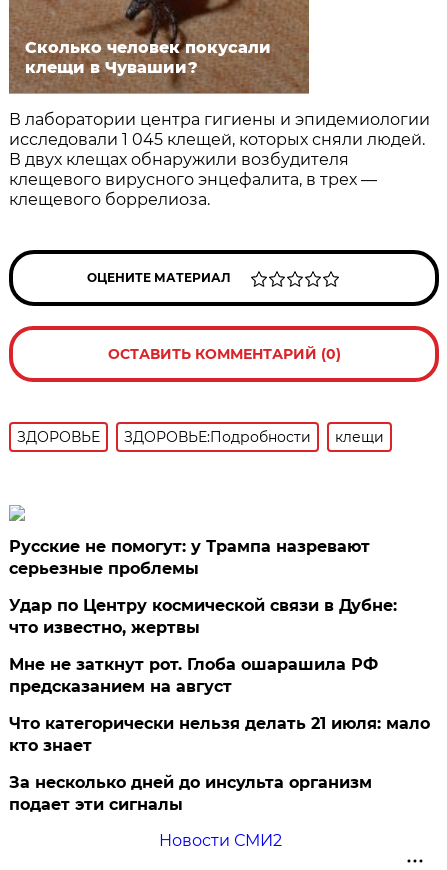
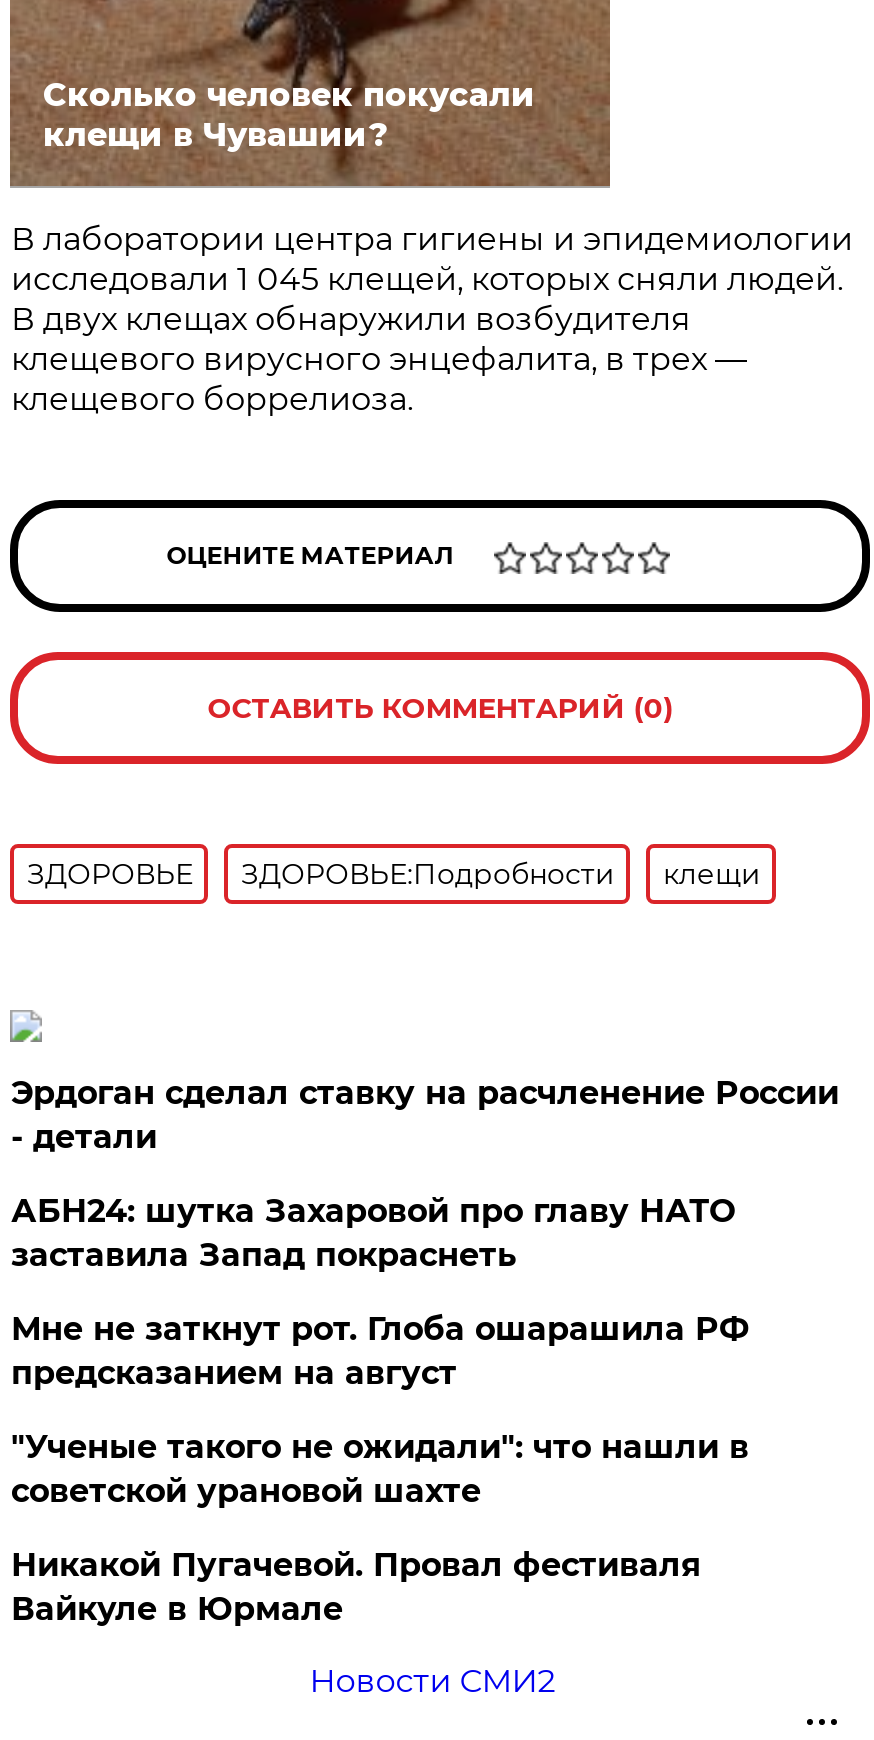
- Русские не помогут: у Трампа назревают
- серьезные проблемы
+ Эрдоган сделал ставку на расчленение России
+ - детали

- Удар по Центру космической связи в Дубне:
- что известно, жертвы
+ АБН24: шутка Захаровой про главу НАТО
+ заставила Запад покраснеть

- Что категорически нельзя делать 21 июля: мало
- кто знает
+ "Ученые такого не ожидали": что нашли в
+ советской урановой шахте

- За несколько дней до инсульта организм
- подает эти сигналы
+ Никакой Пугачевой. Провал фестиваля
+ Вайкуле в Юрмале
